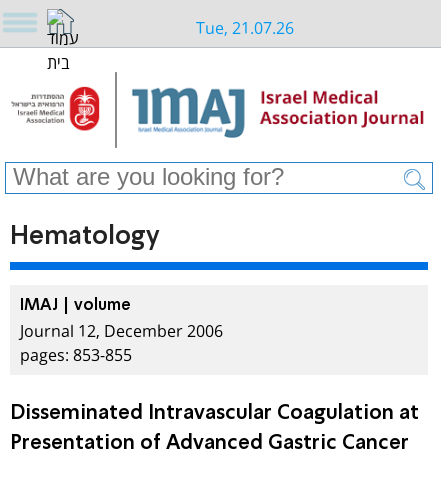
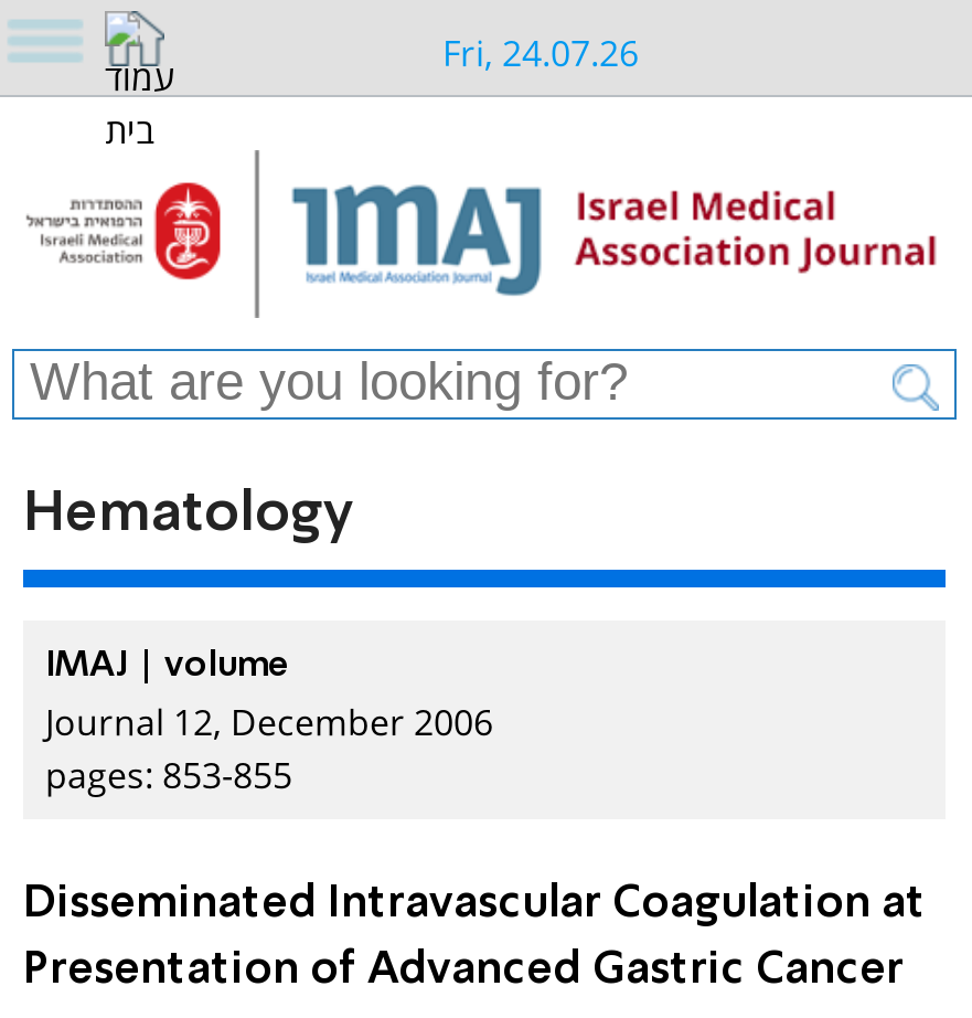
- Tue, 21.07.26
+ Fri, 24.07.26
